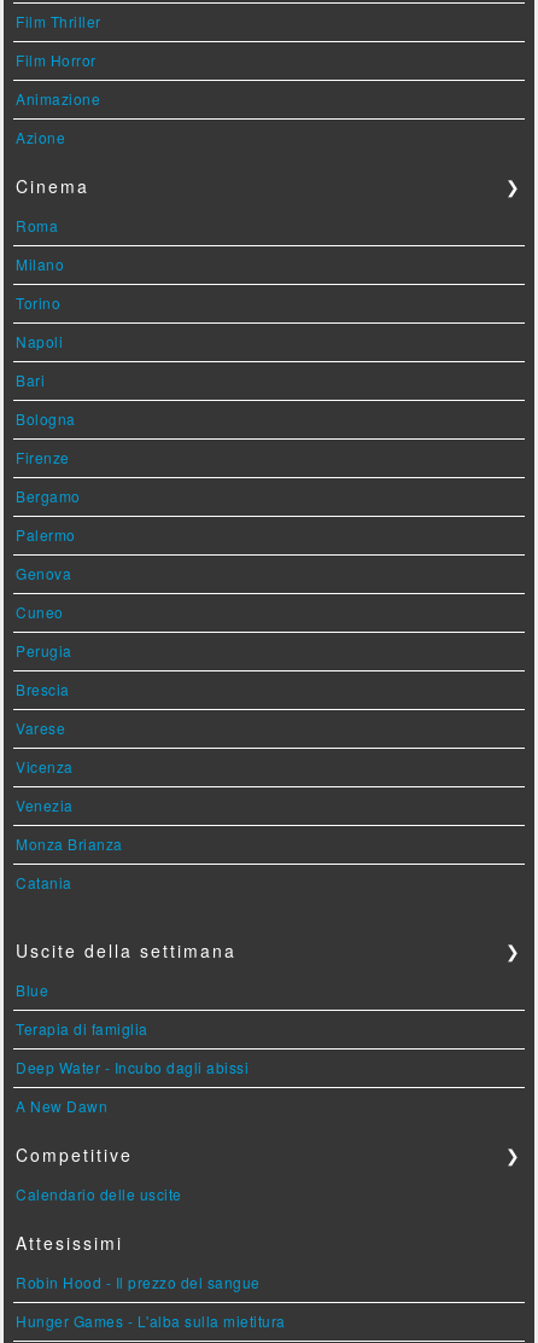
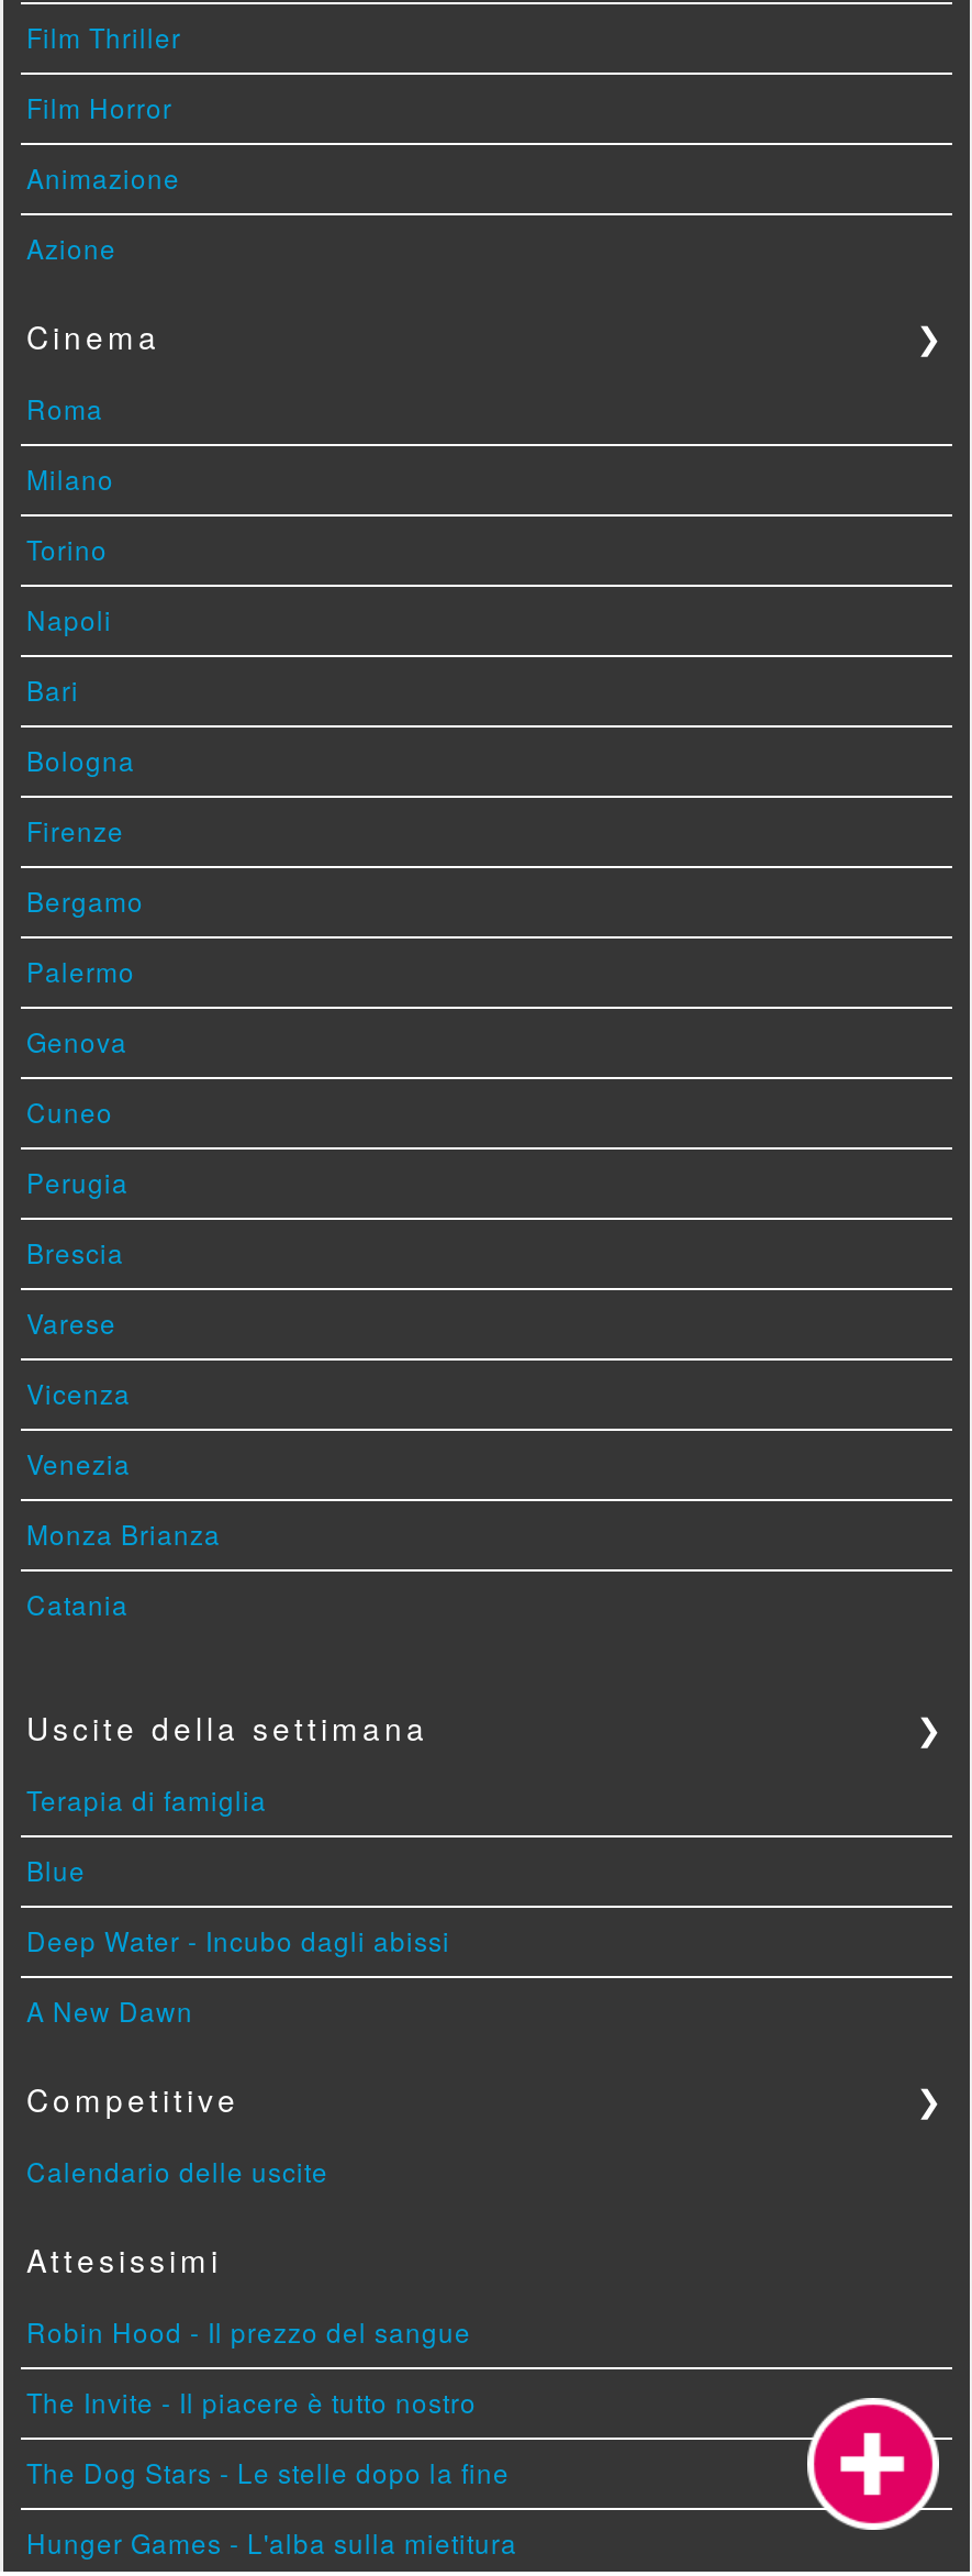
moved up: Terapia di famiglia

+ [image]
+ The Invite - Il piacere è tutto nostro
+ The Dog Stars - Le stelle dopo la fine
